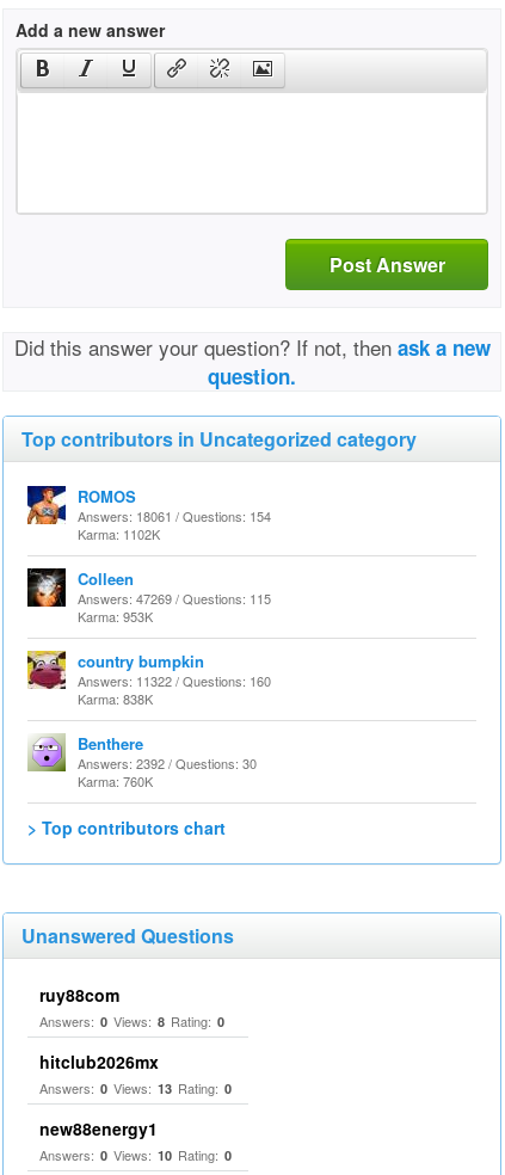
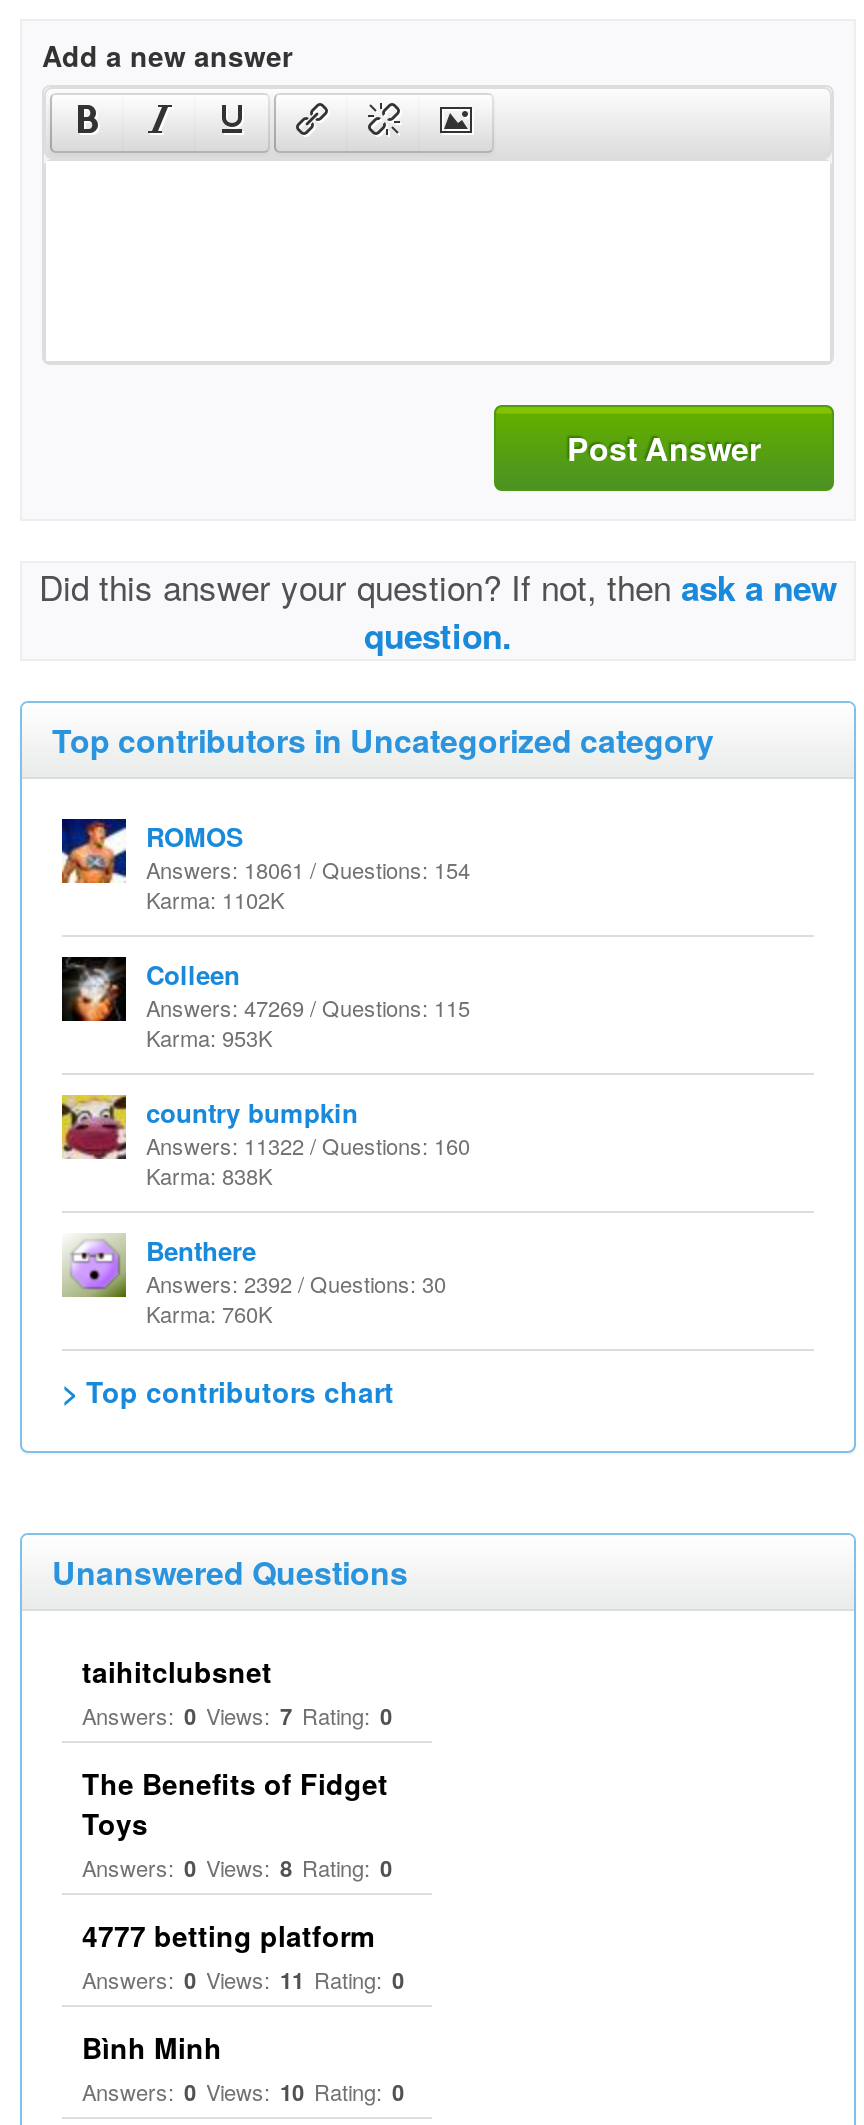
- ruy88com
+ taihitclubsnet
+ Answers: 0 Views: 7 Rating: 0
+ The Benefits of Fidget
+ Toys

- hitclub2026mx
- Answers: 0 Views: 13 Rating: 0
+ 4777 betting platform
+ Answers: 0 Views: 11 Rating: 0

- new88energy1
+ Bình Minh
